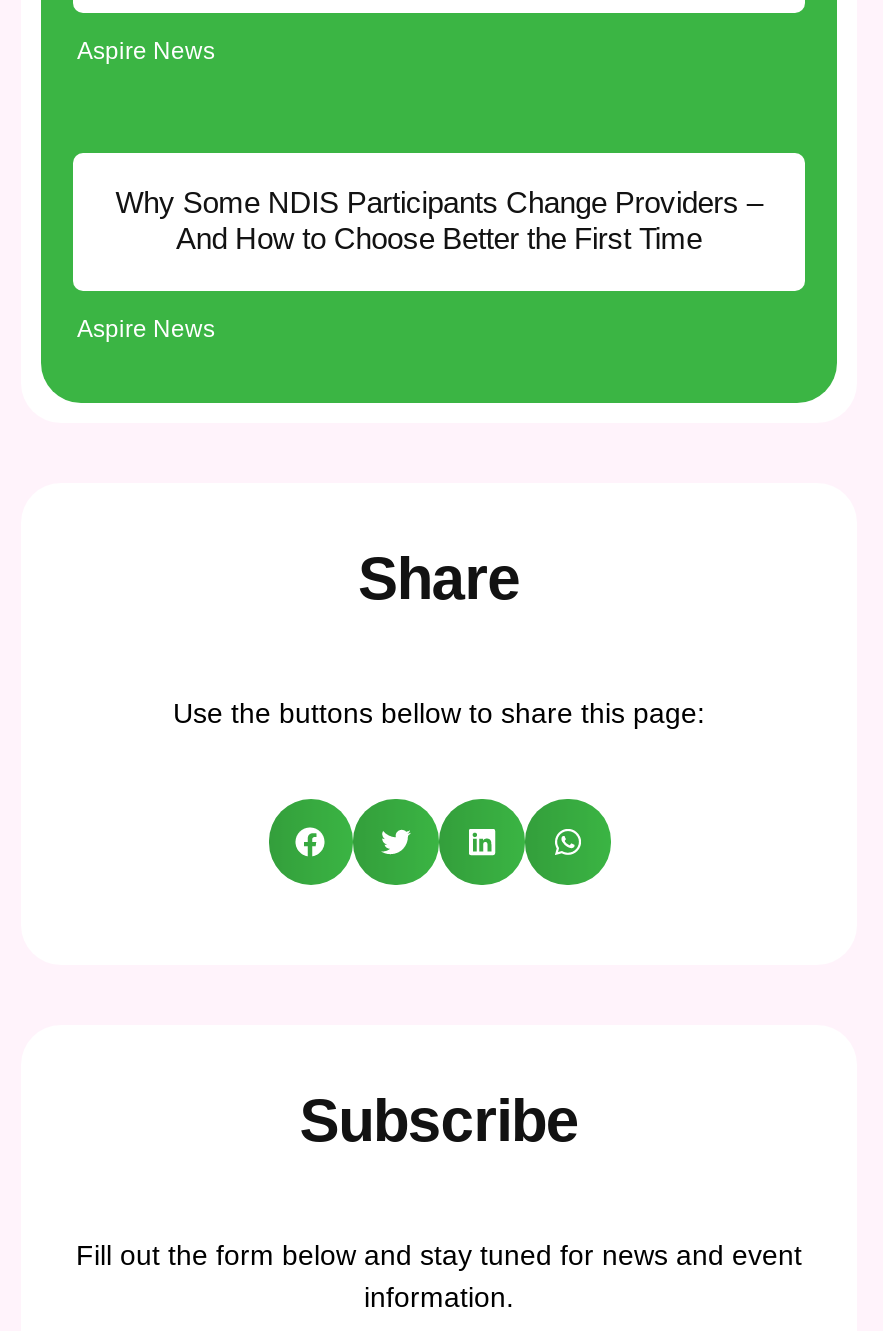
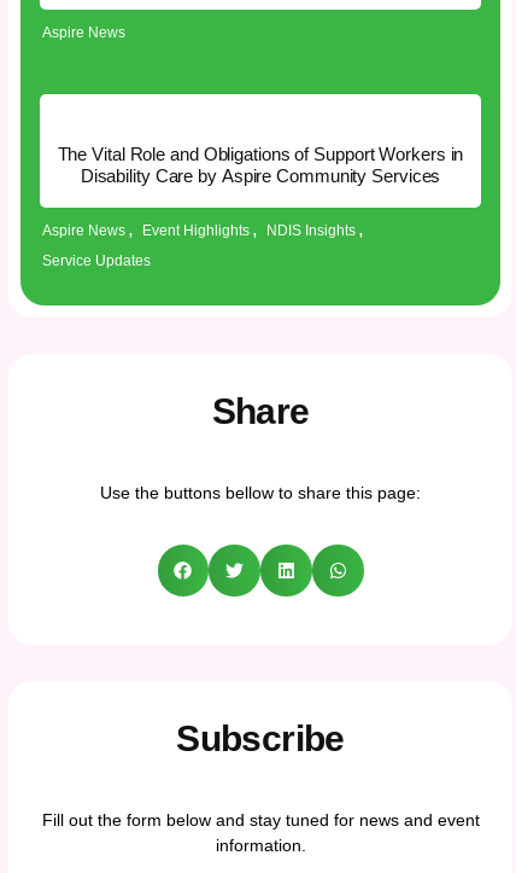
- Why Some NDIS Participants Change Providers –
- And How to Choose Better the First Time
- Aspire News
+ The Vital Role and Obligations of Support Workers in
+ Disability Care by Aspire Community Services
+ Aspire News , Event Highlights , NDIS Insights ,
+ Service Updates
